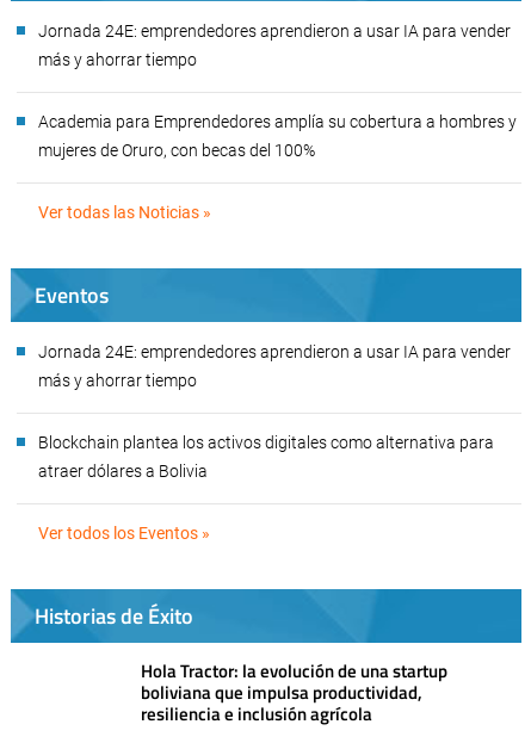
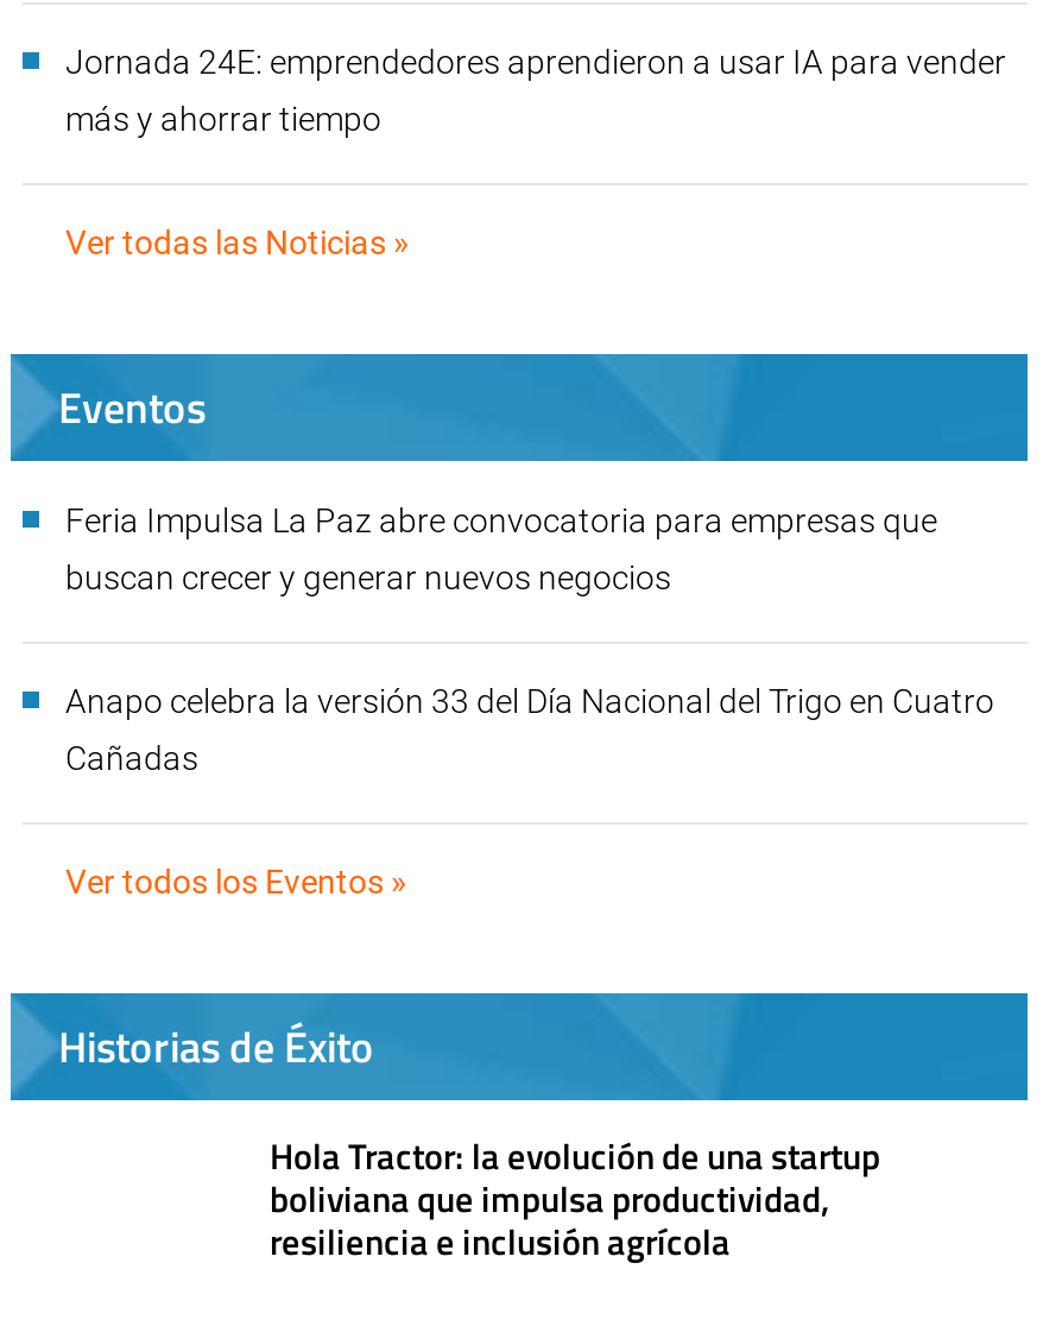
- Academia para Emprendedores amplía su cobertura a hombres y
- mujeres de Oruro, con becas del 100%

- Jornada 24E: emprendedores aprendieron a usar IA para vender
+ Feria Impulsa La Paz abre convocatoria para empresas que

- más y ahorrar tiempo
+ buscan crecer y generar nuevos negocios

- Blockchain plantea los activos digitales como alternativa para
+ Anapo celebra la versión 33 del Día Nacional del Trigo en Cuatro

- atraer dólares a Bolivia
+ Cañadas
